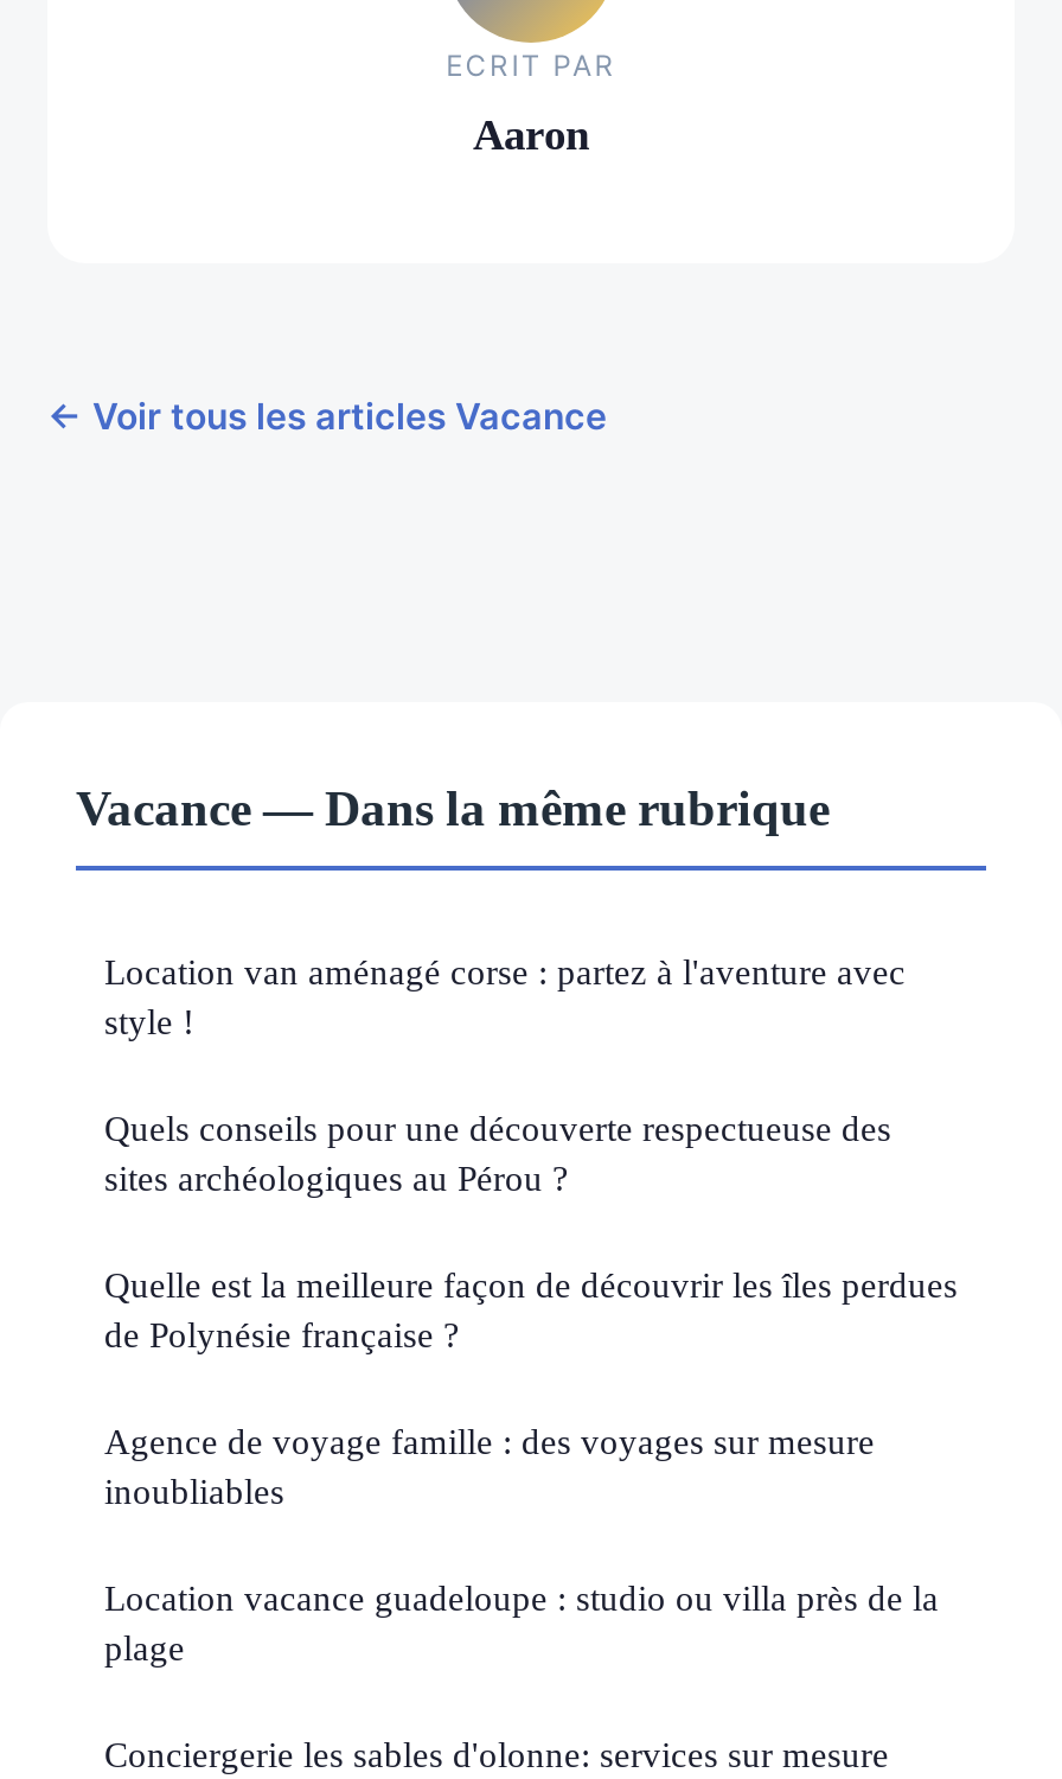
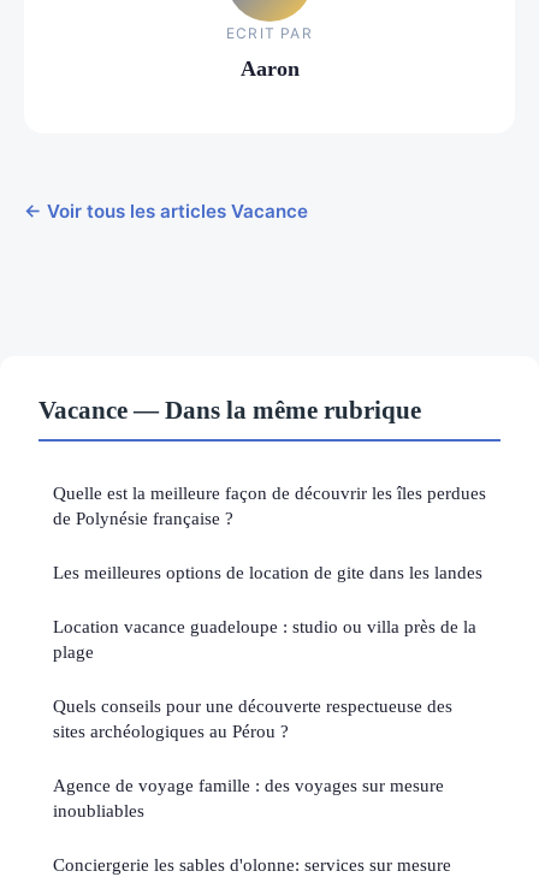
- Location van aménagé corse : partez à l'aventure avec
- style !

moved down: Quels conseils pour une découverte respectueuse des | sites archéologiques au Pérou ?

moved up: Quelle est la meilleure façon de découvrir les îles perdues | de Polynésie française ?

+ Les meilleures options de location de gite dans les landes

moved down: Agence de voyage famille : des voyages sur mesure | inoubliables

moved up: Location vacance guadeloupe : studio ou villa près de la | plage
